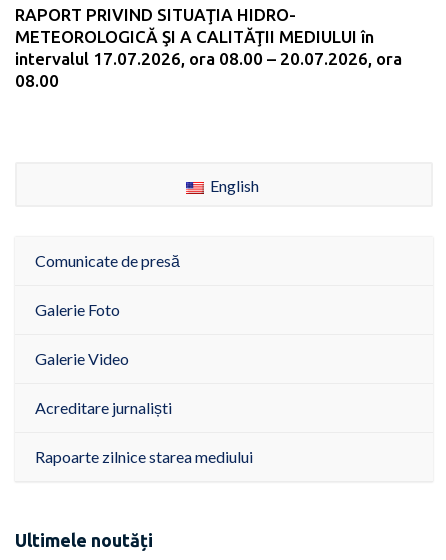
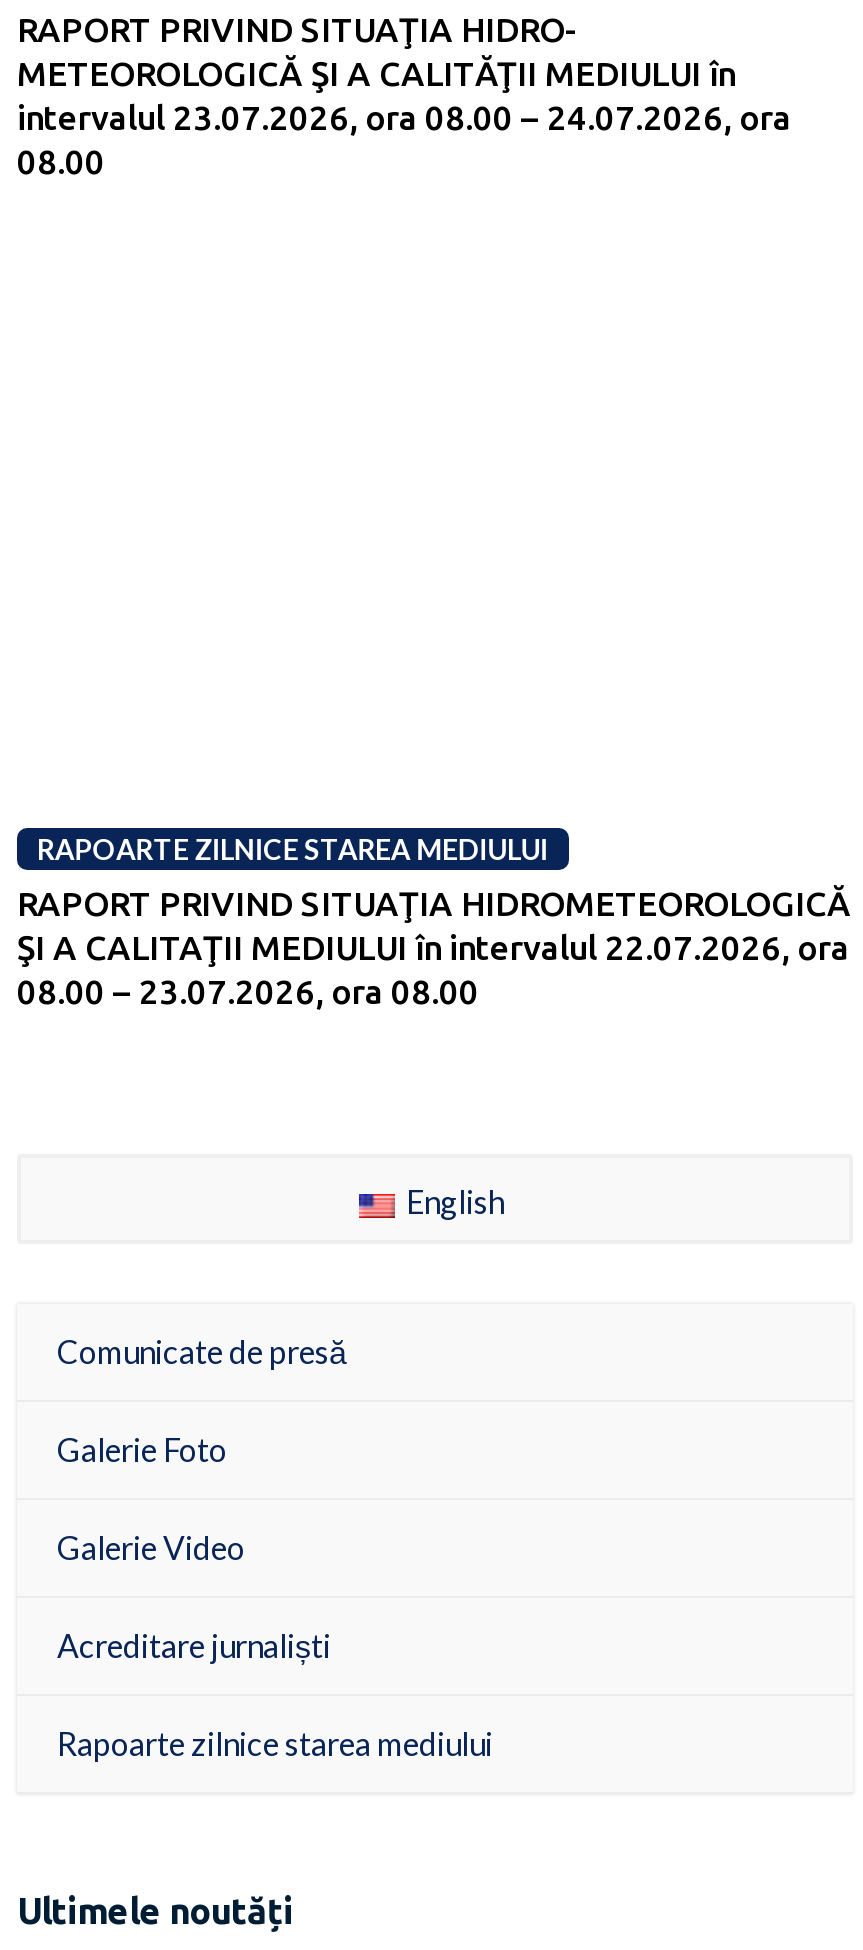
- intervalul 17.07.2026, ora 08.00 – 20.07.2026, ora
+ intervalul 23.07.2026, ora 08.00 – 24.07.2026, ora

+ RAPOARTE ZILNICE STAREA MEDIULUI
+ RAPORT PRIVIND SITUAŢIA HIDROMETEOROLOGICĂ
+ ŞI A CALITAŢII MEDIULUI în intervalul 22.07.2026, ora
+ 08.00 – 23.07.2026, ora 08.00
